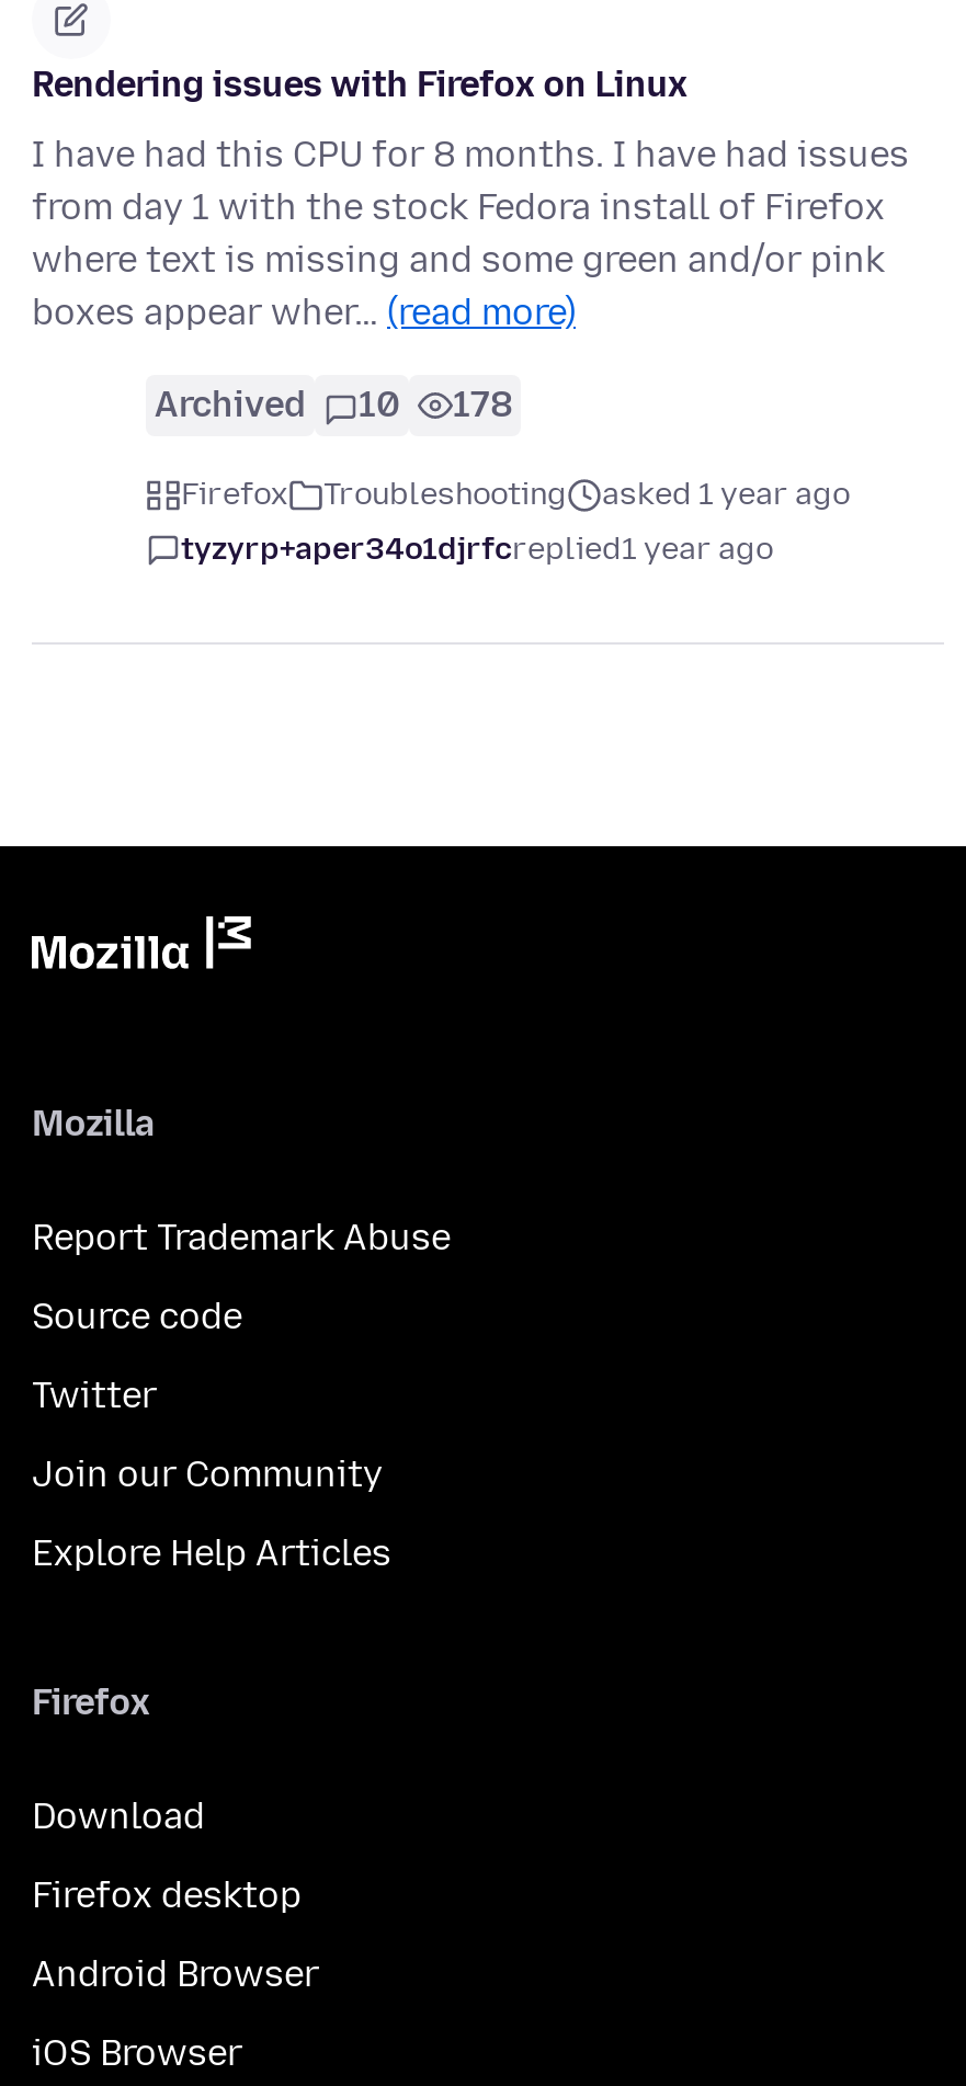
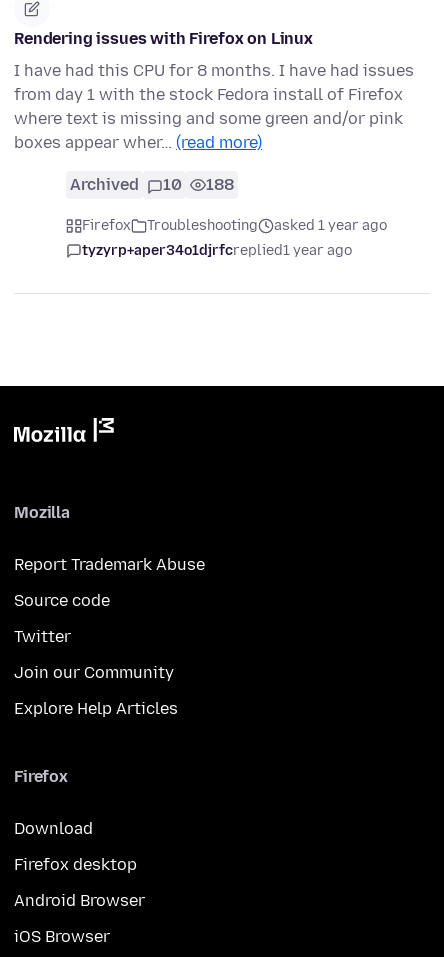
- Archived 10 178
+ Archived 10 188
